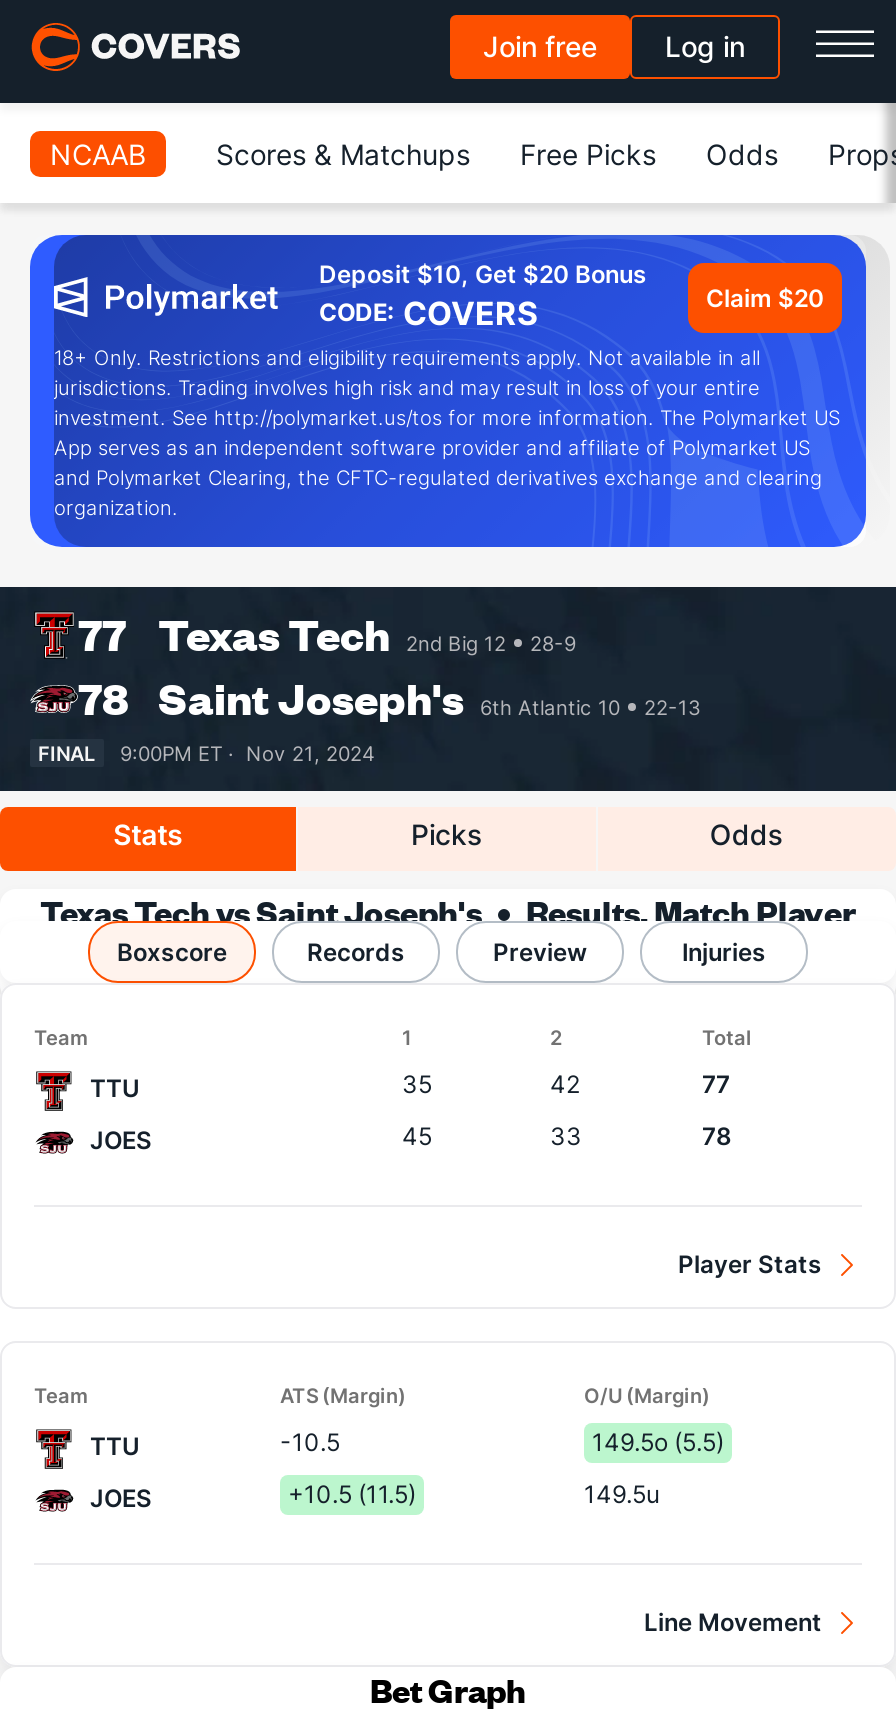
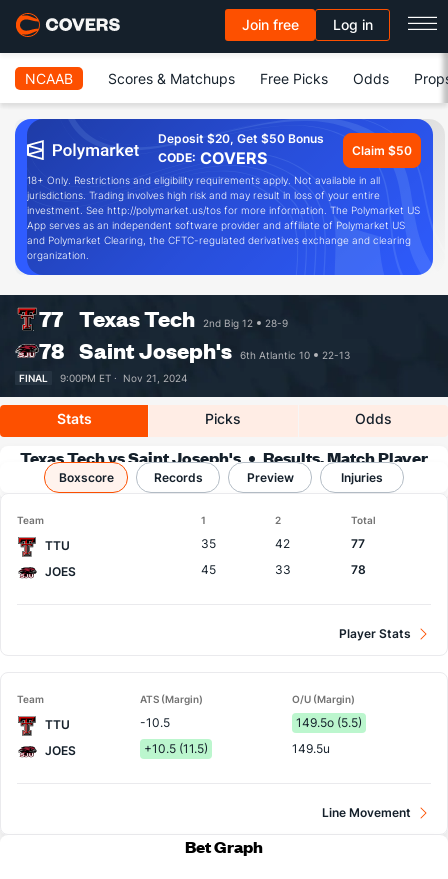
- Deposit $10, Get $20 Bonus
+ Deposit $20, Get $50 Bonus

- Claim $20
+ Claim $50
